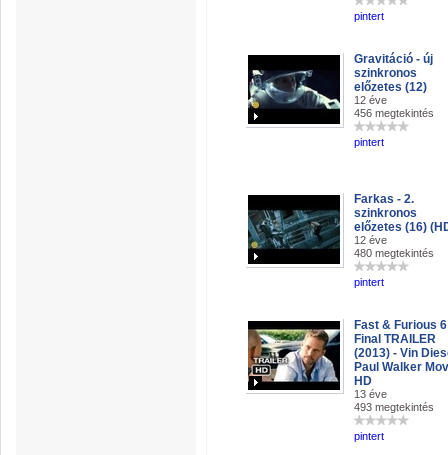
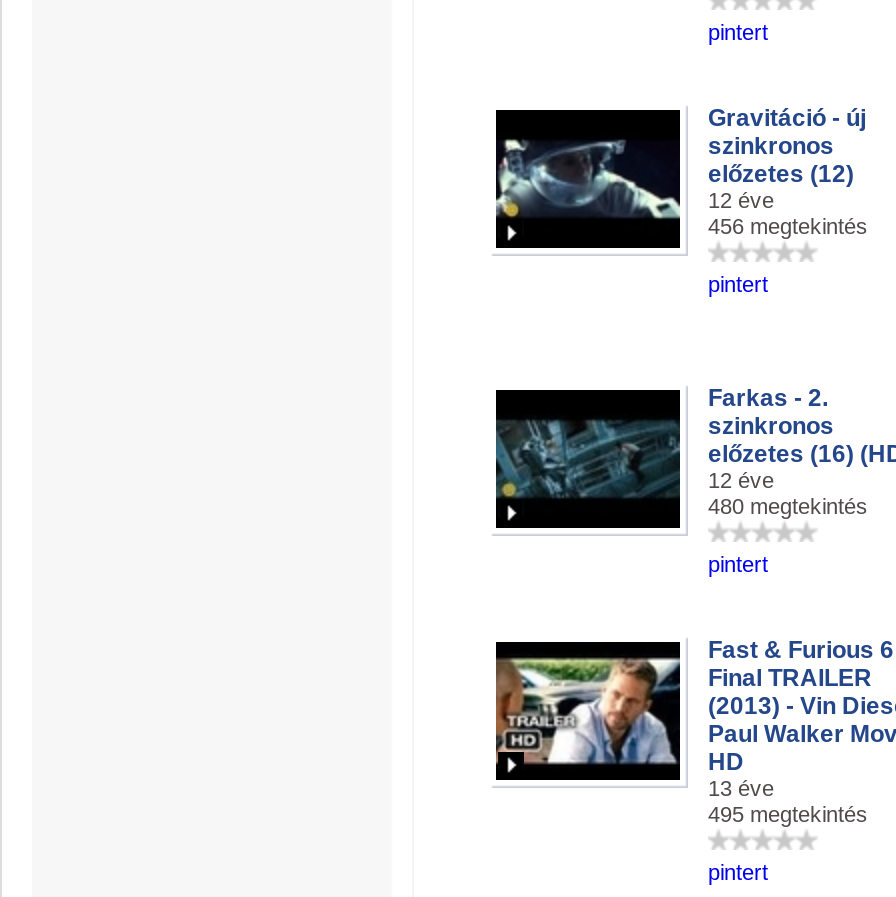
- 493 megtekintés
+ 495 megtekintés
